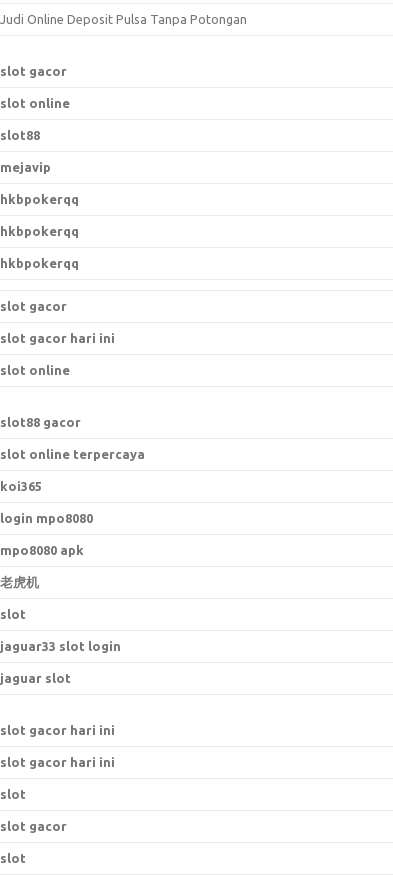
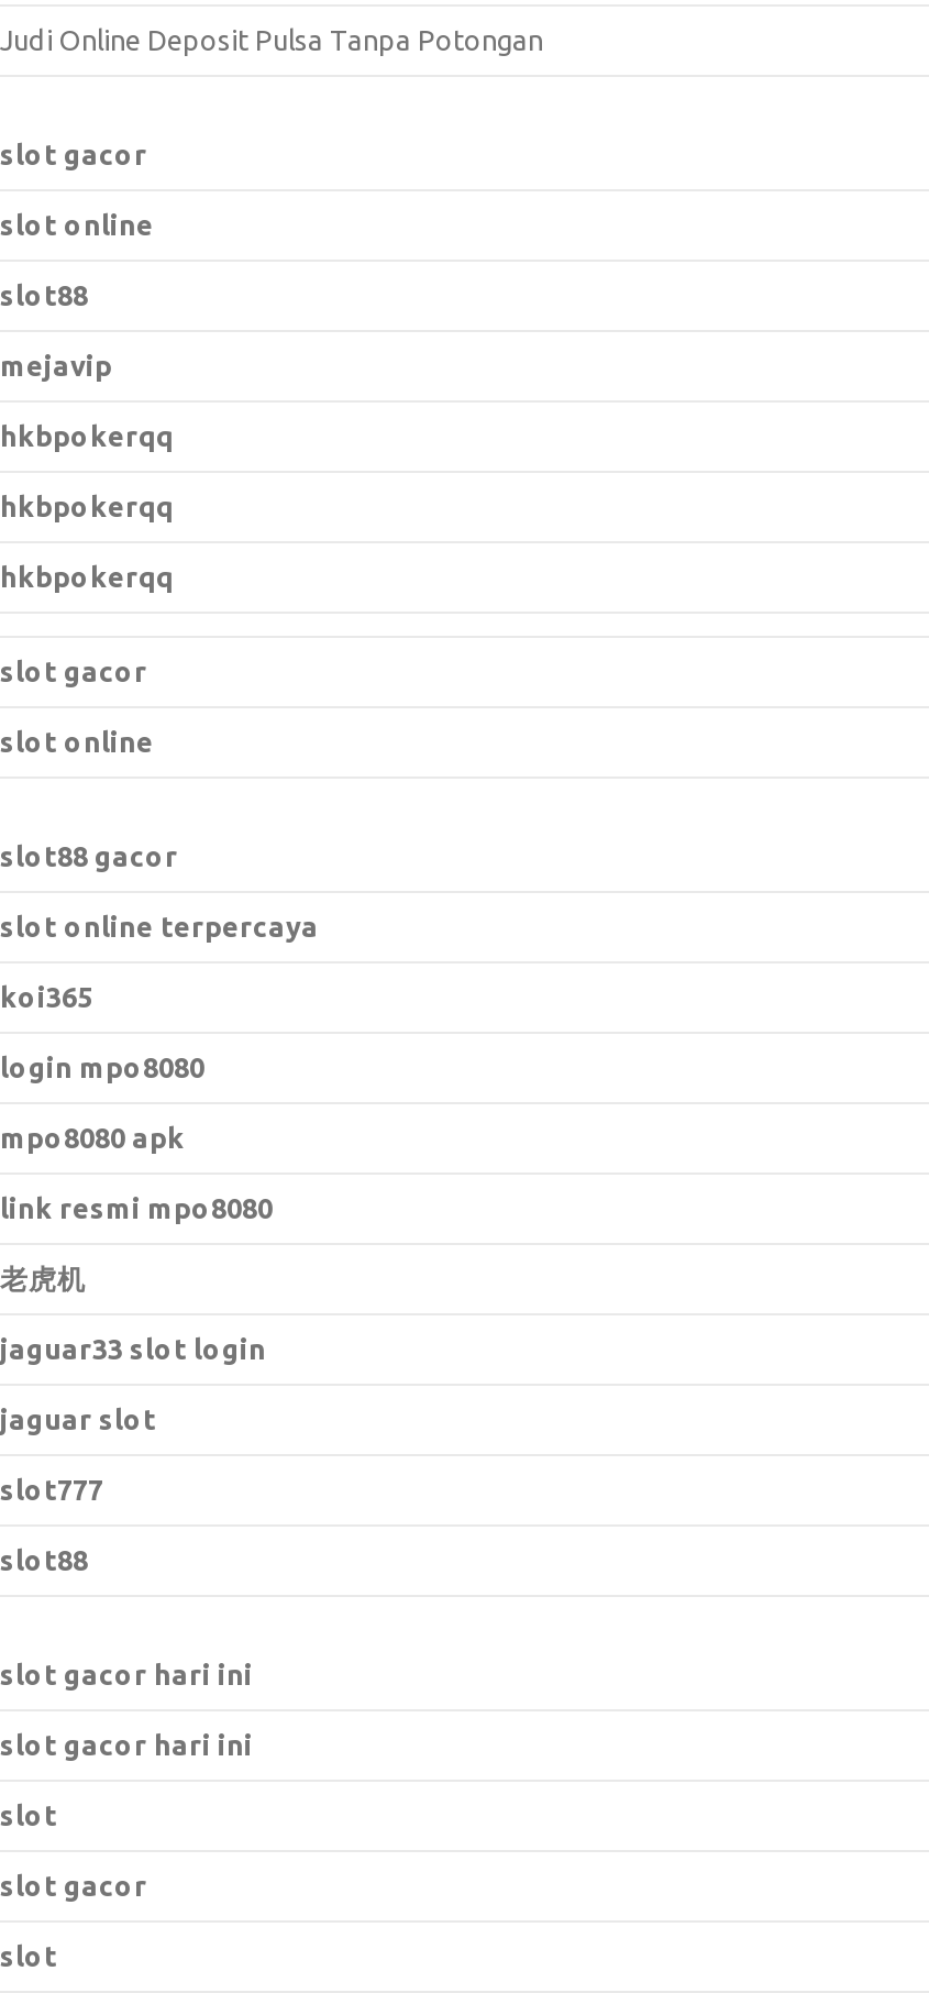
- slot gacor hari ini

moved up: slot online | slot88 gacor | slot online terpercaya | koi365 | login mpo8080 | mpo8080 apk

+ link resmi mpo8080

- slot

moved up: jaguar33 slot login | jaguar slot

+ slot777
+ slot88
